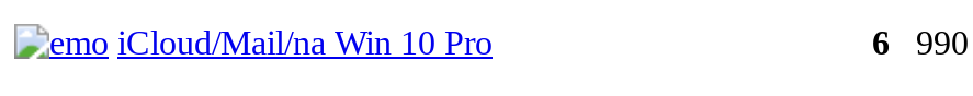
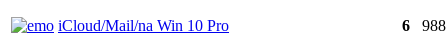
- 6 990
+ 6 988
